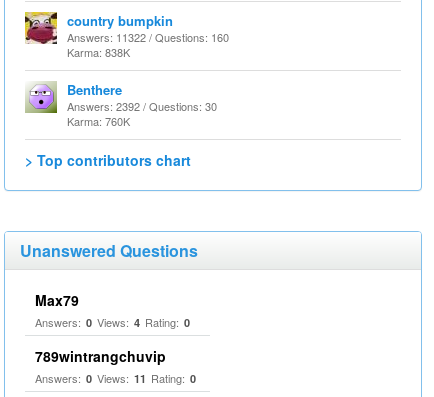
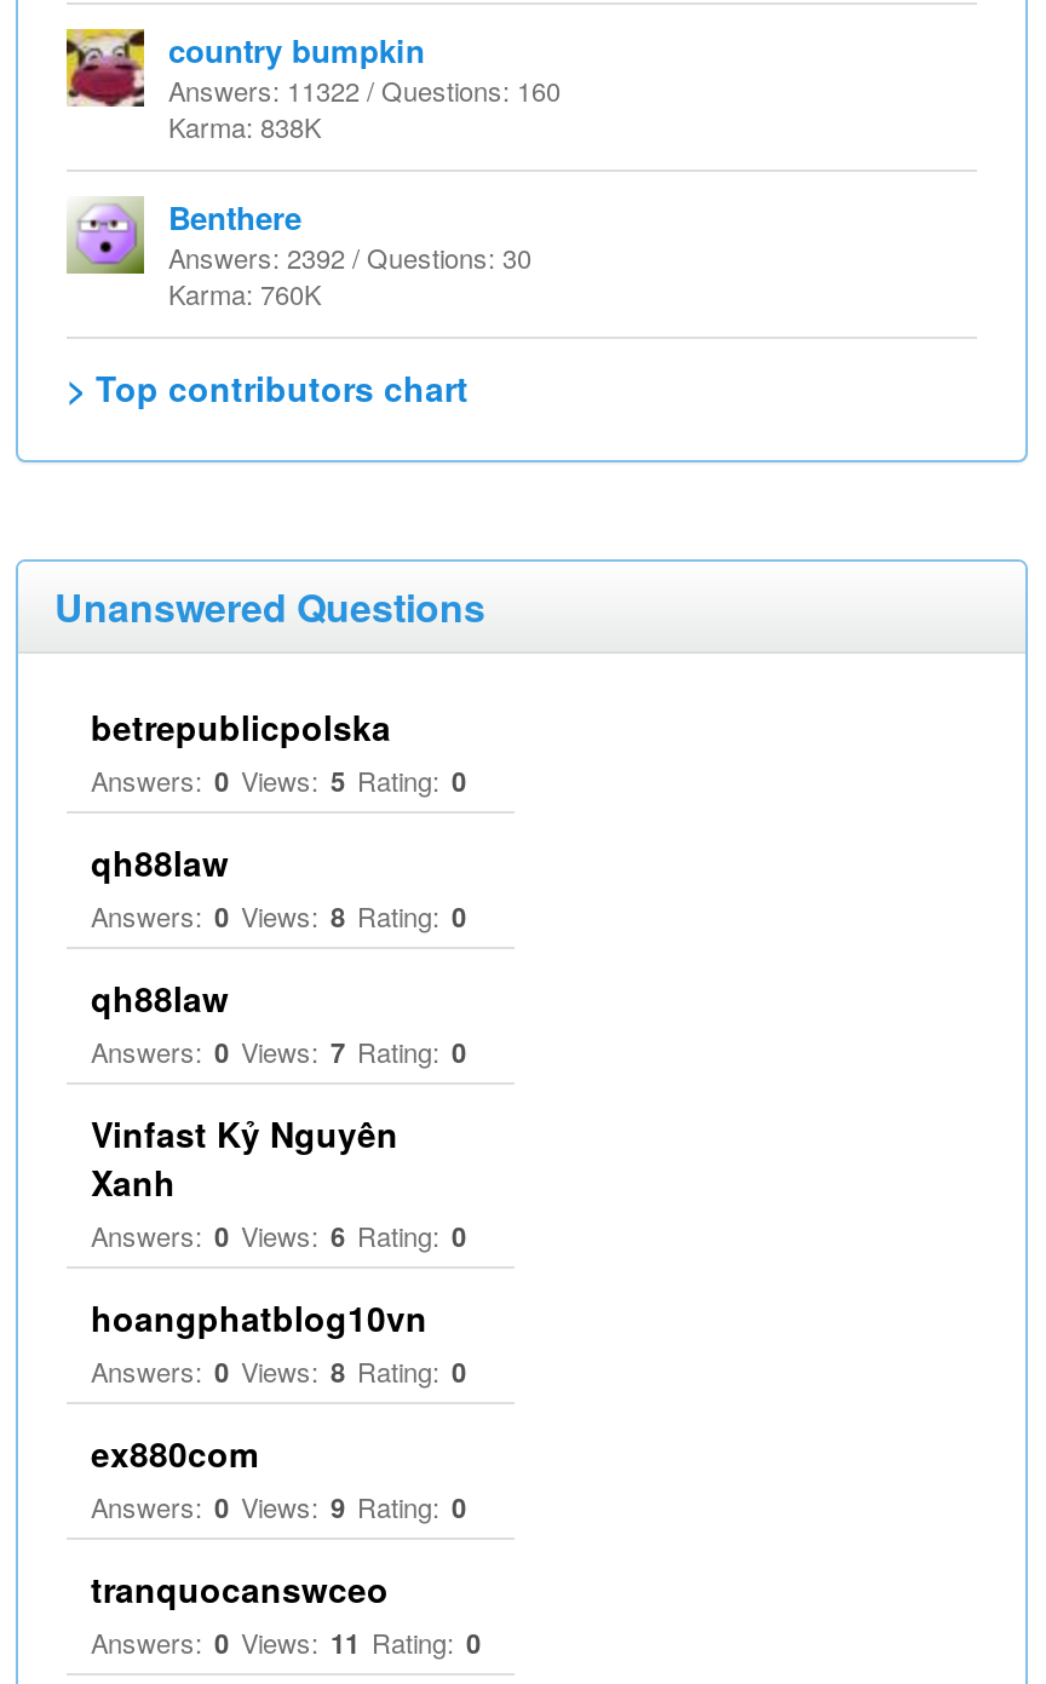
- Max79
- Answers: 0 Views: 4 Rating: 0
- 789wintrangchuvip
+ betrepublicpolska
+ Answers: 0 Views: 5 Rating: 0
+ qh88law
+ Answers: 0 Views: 8 Rating: 0
+ qh88law
+ Answers: 0 Views: 7 Rating: 0
+ Vinfast Kỷ Nguyên
+ Xanh
+ Answers: 0 Views: 6 Rating: 0
+ hoangphatblog10vn
+ Answers: 0 Views: 8 Rating: 0
+ ex880com
+ Answers: 0 Views: 9 Rating: 0
+ tranquocanswceo
